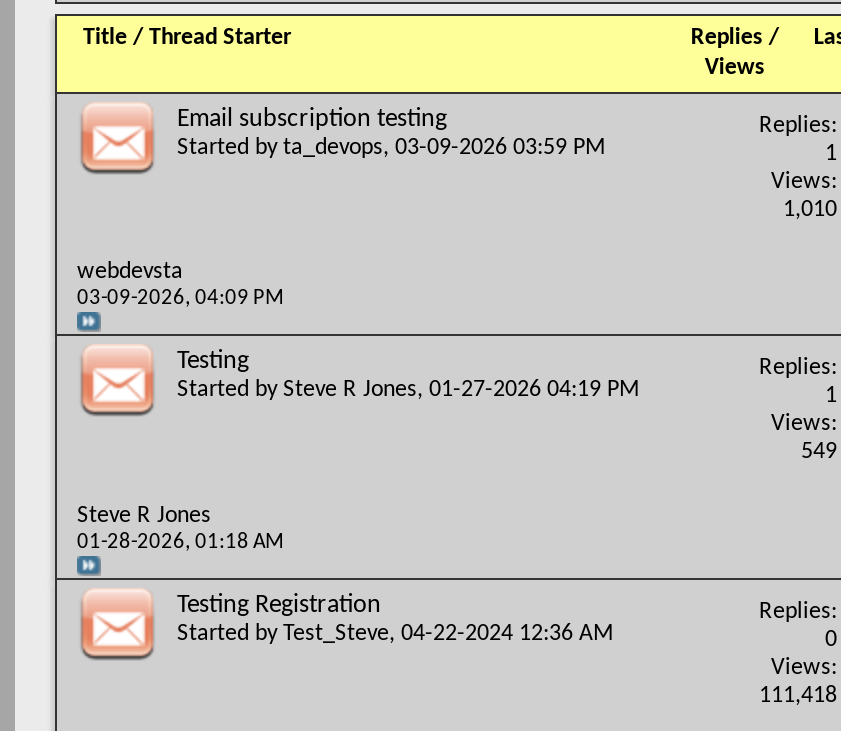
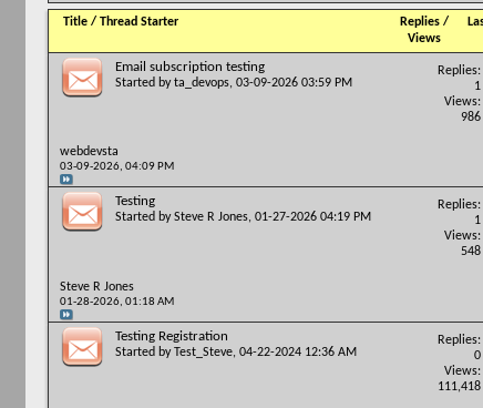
- 1,010
+ 986

- 549
+ 548
